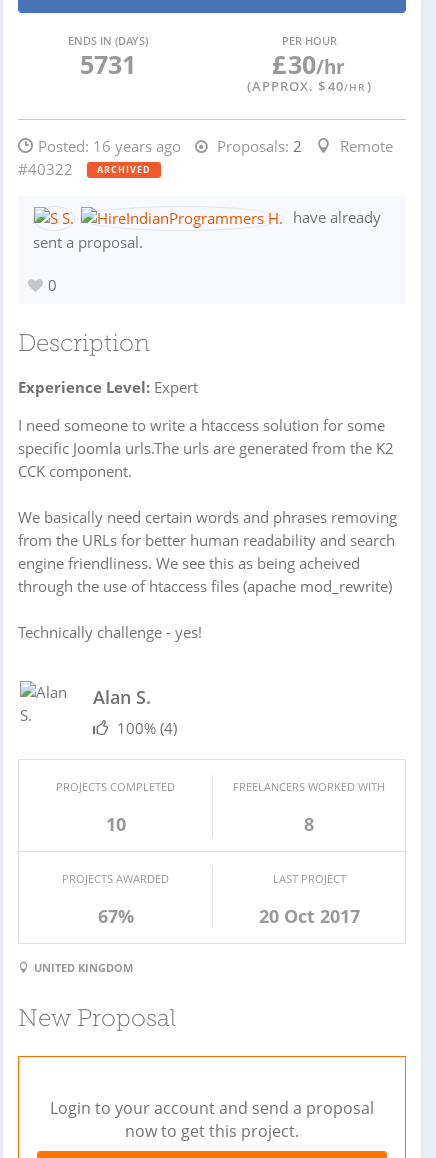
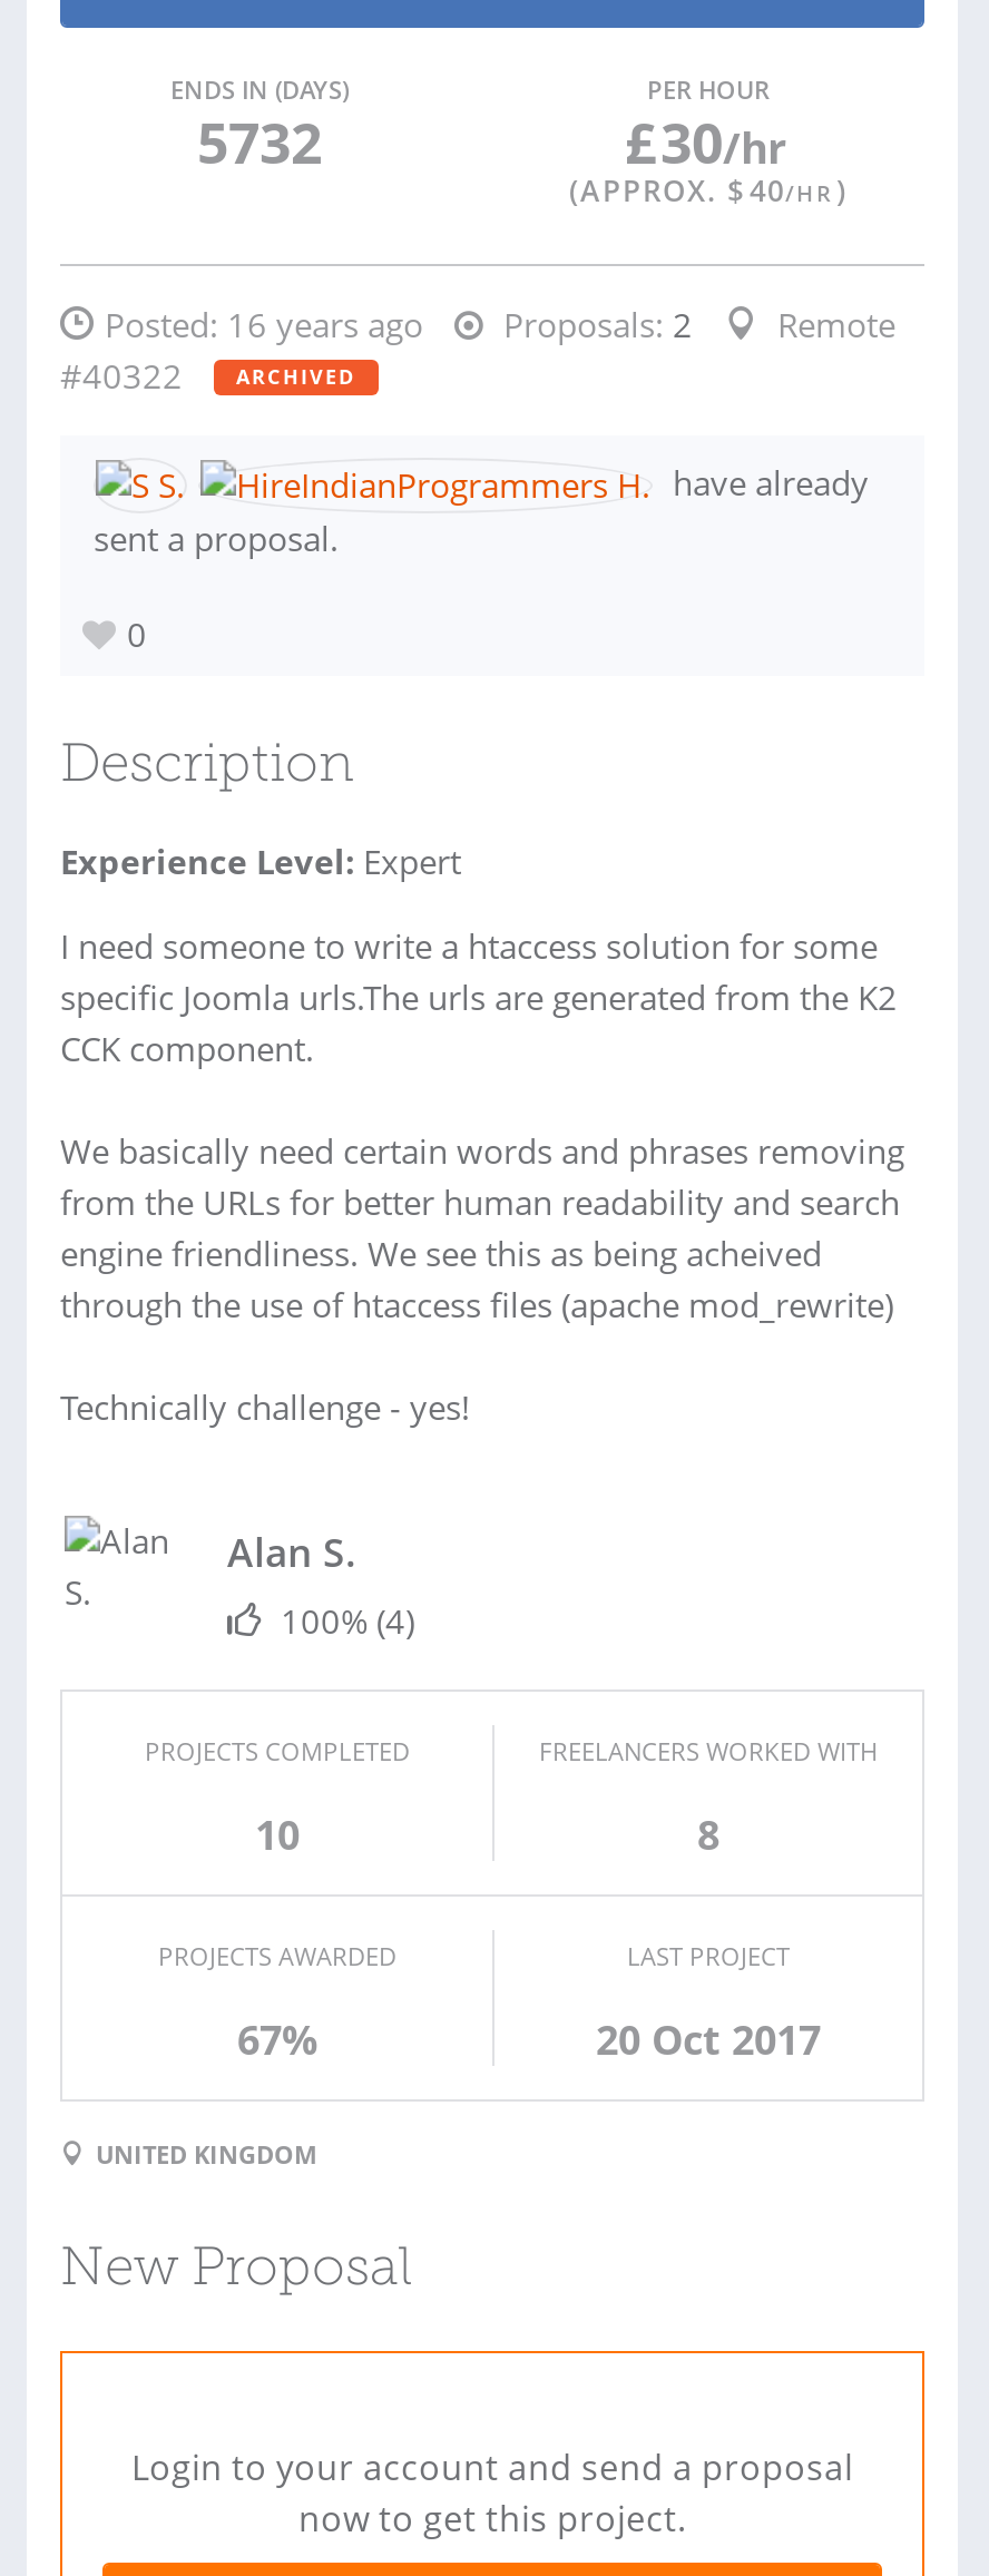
- 5731
+ 5732
